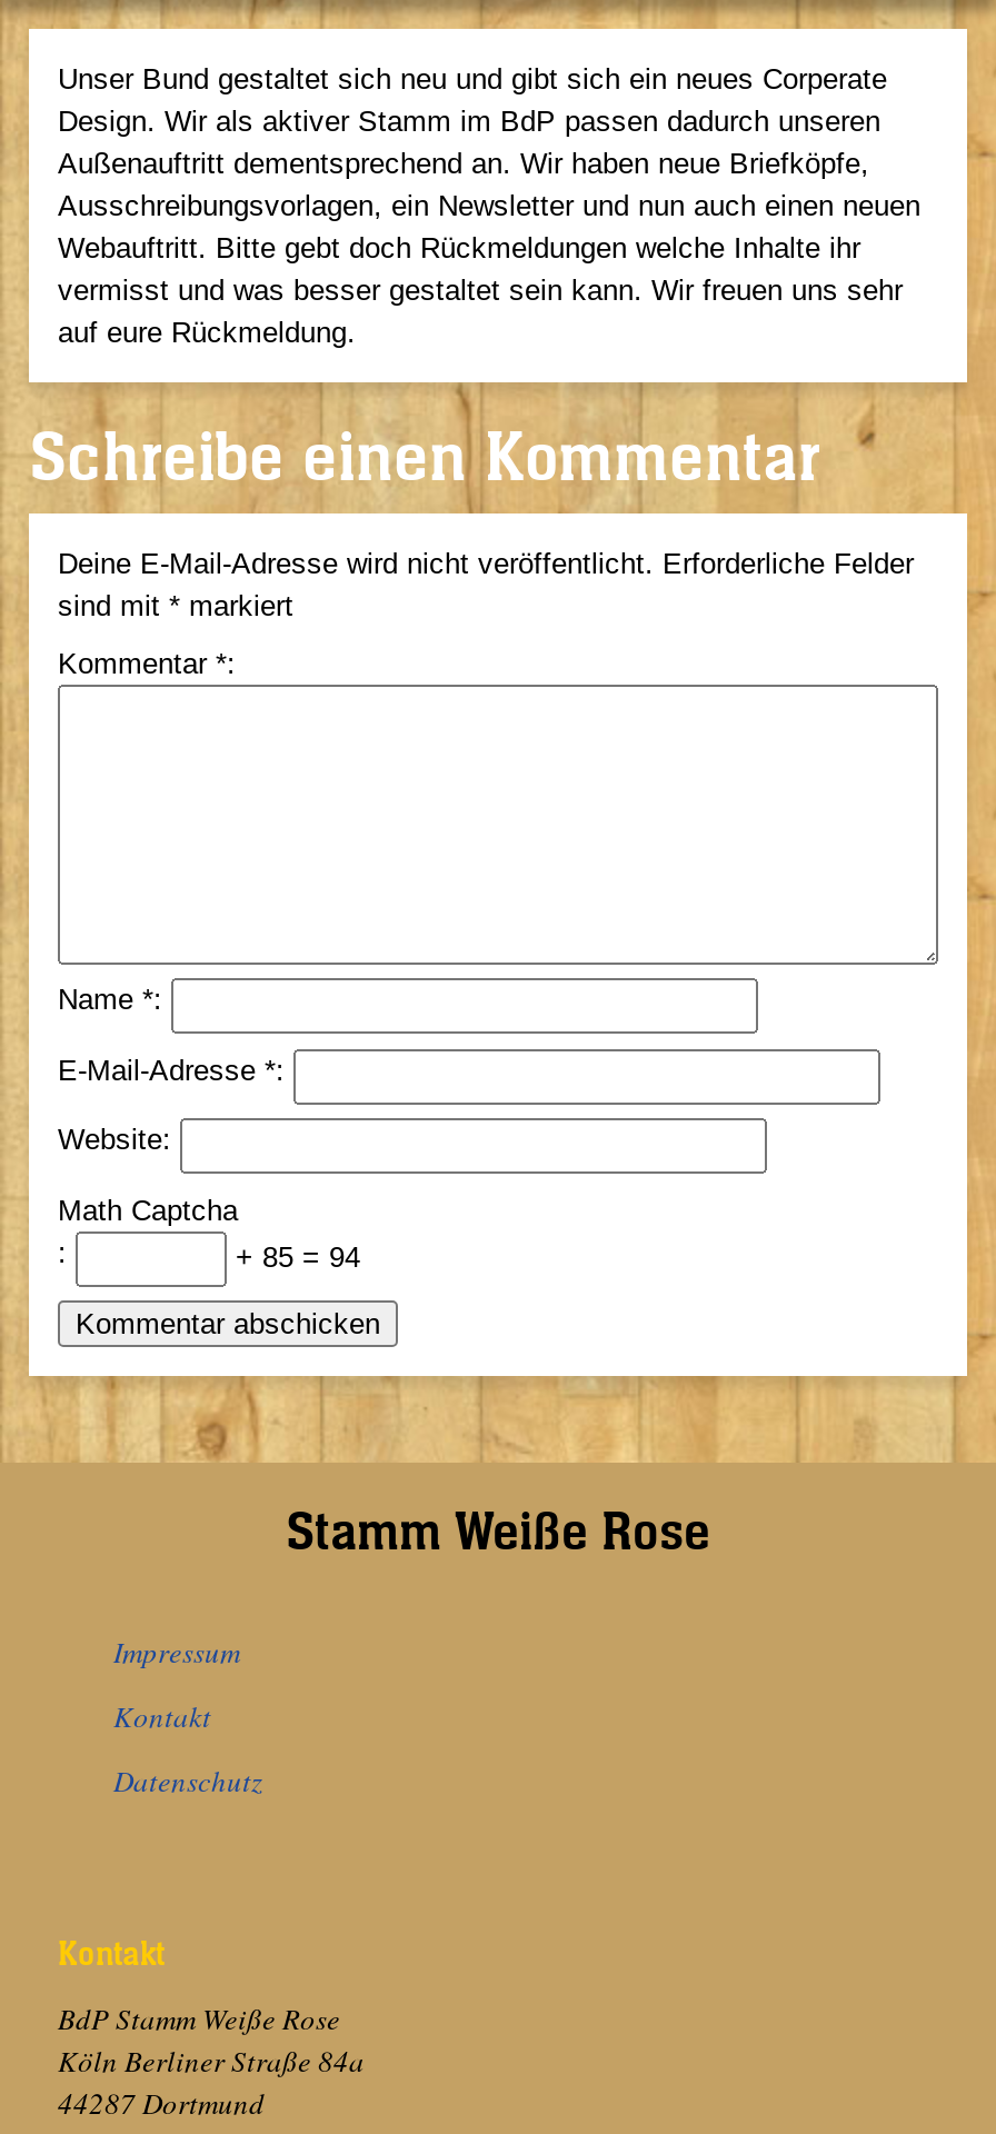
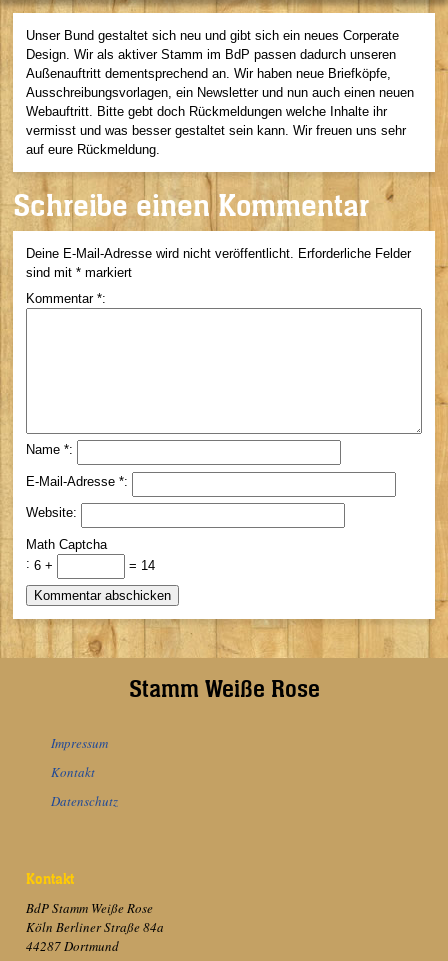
- + 85 = 94
+ 6 +
+ = 14
